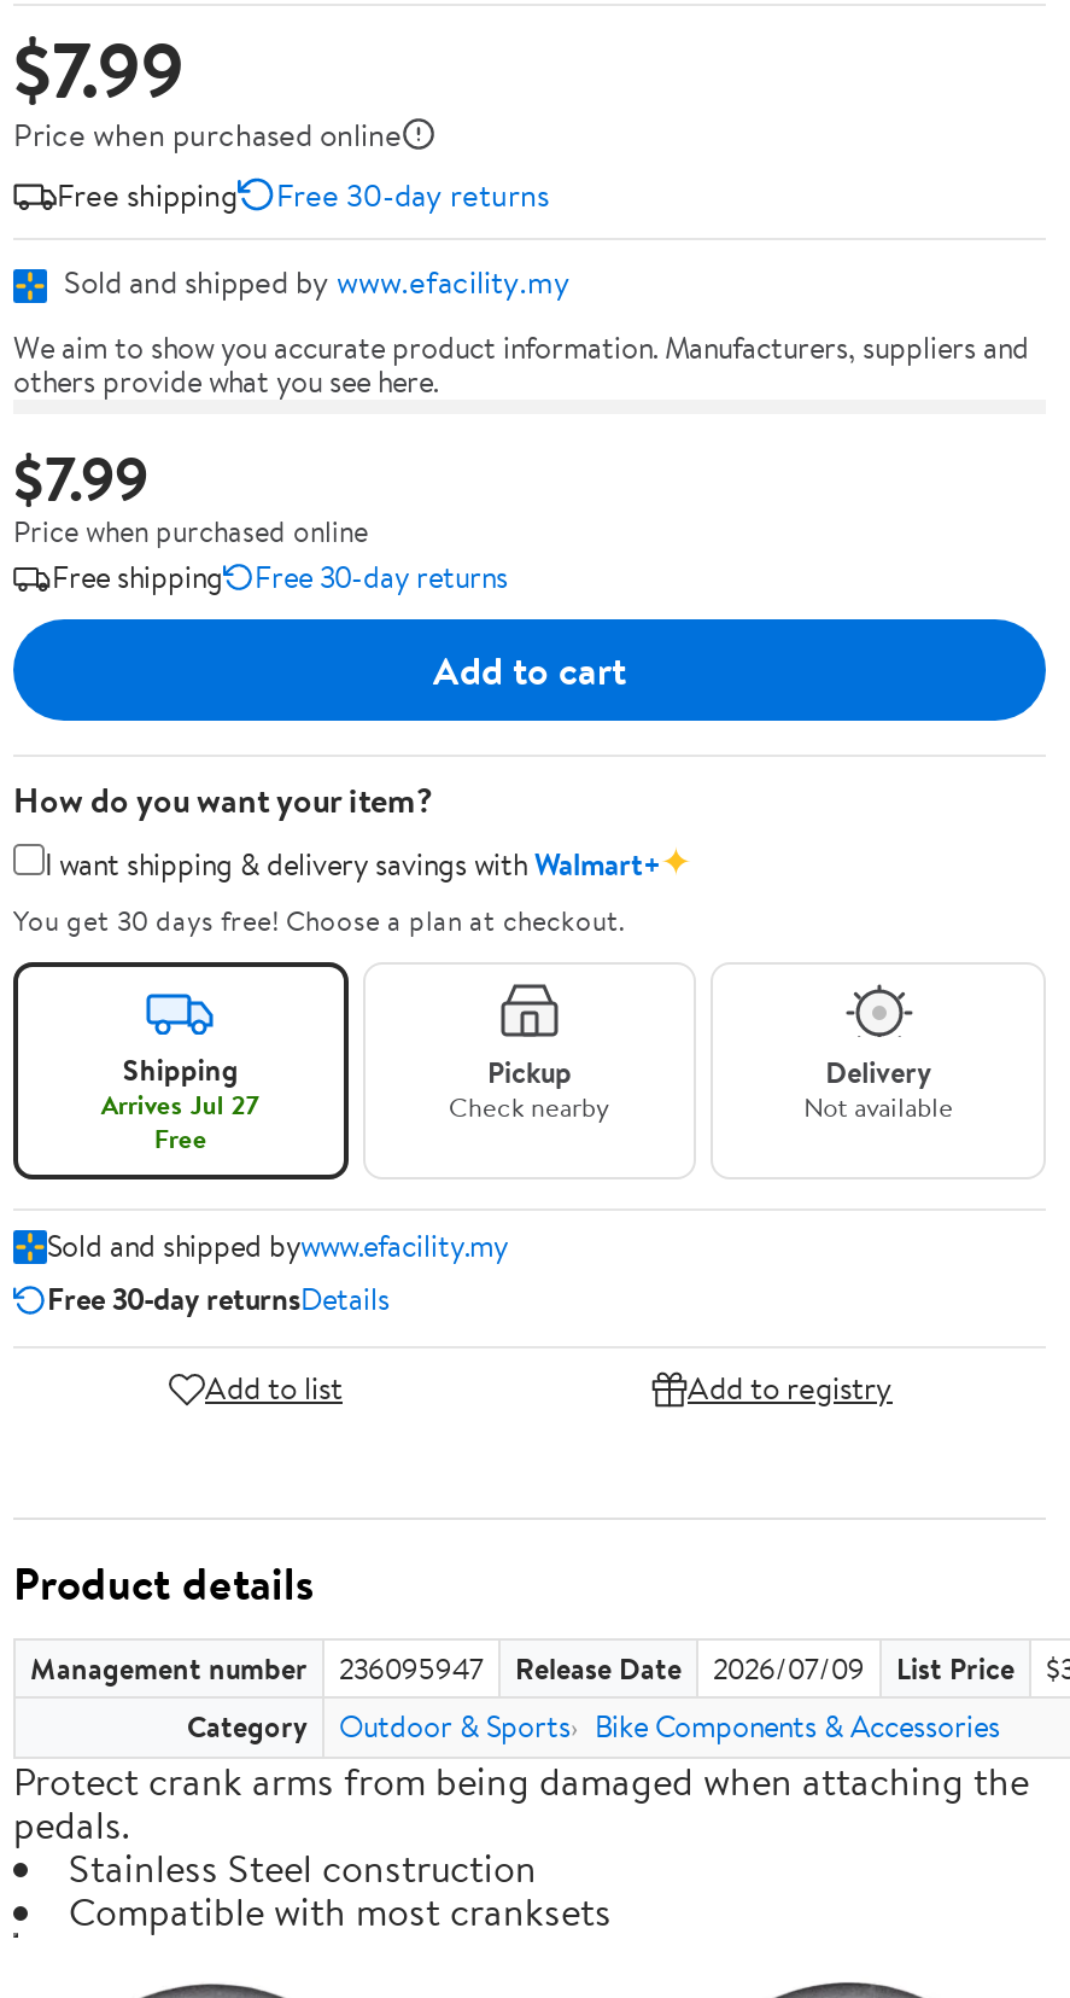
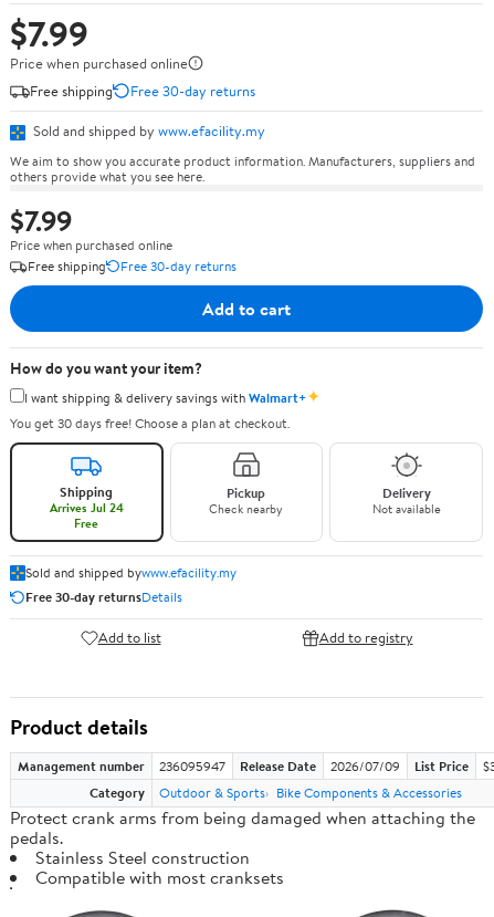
- Arrives Jul 27
+ Arrives Jul 24
